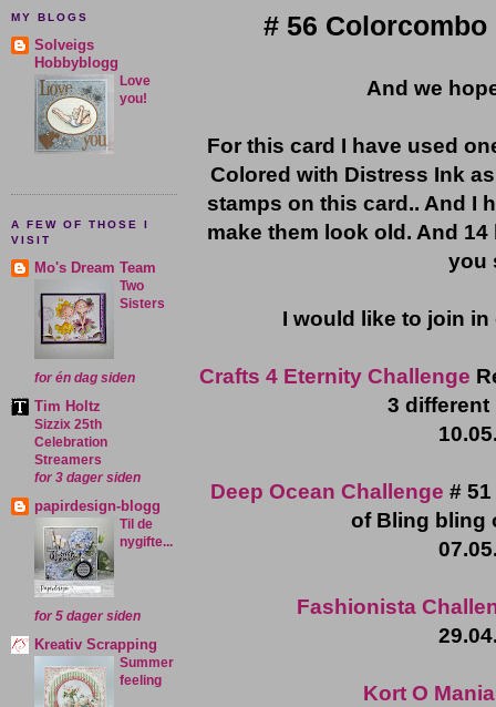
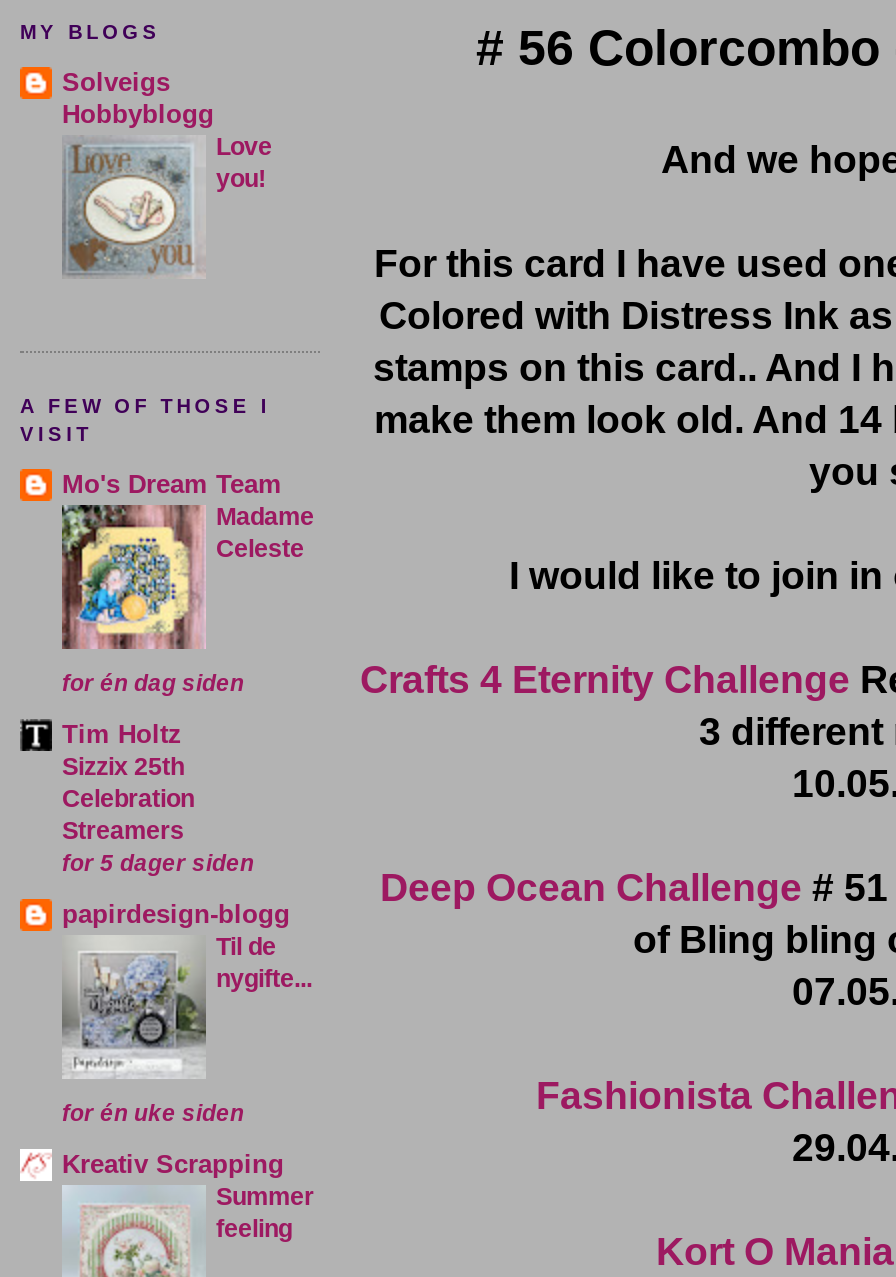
- [image]
- Two
- Sisters
+ [image]
+ Madame
+ Celeste

- for 3 dager siden

moved up: for 5 dager siden

+ for én uke siden
